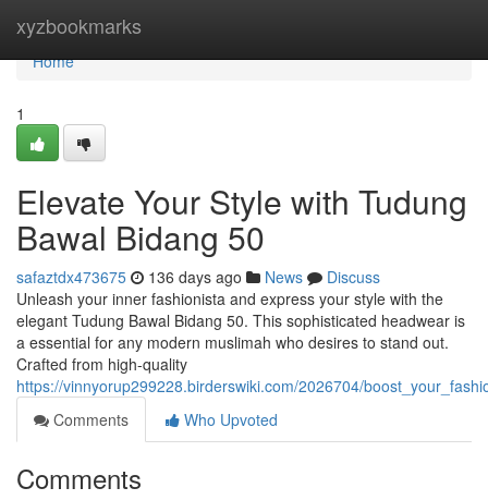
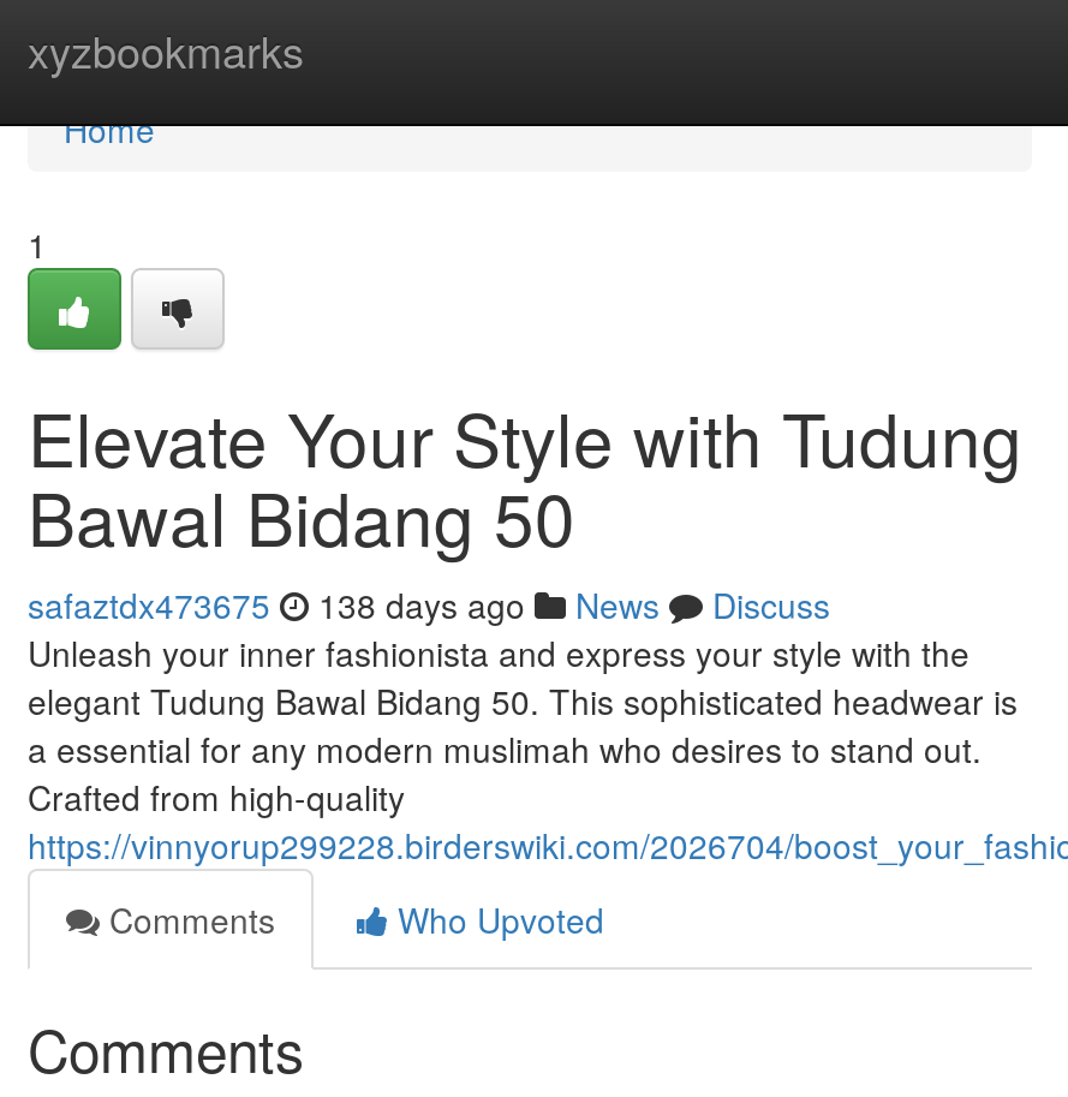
- safaztdx473675 136 days ago News Discuss
+ safaztdx473675 138 days ago News Discuss
